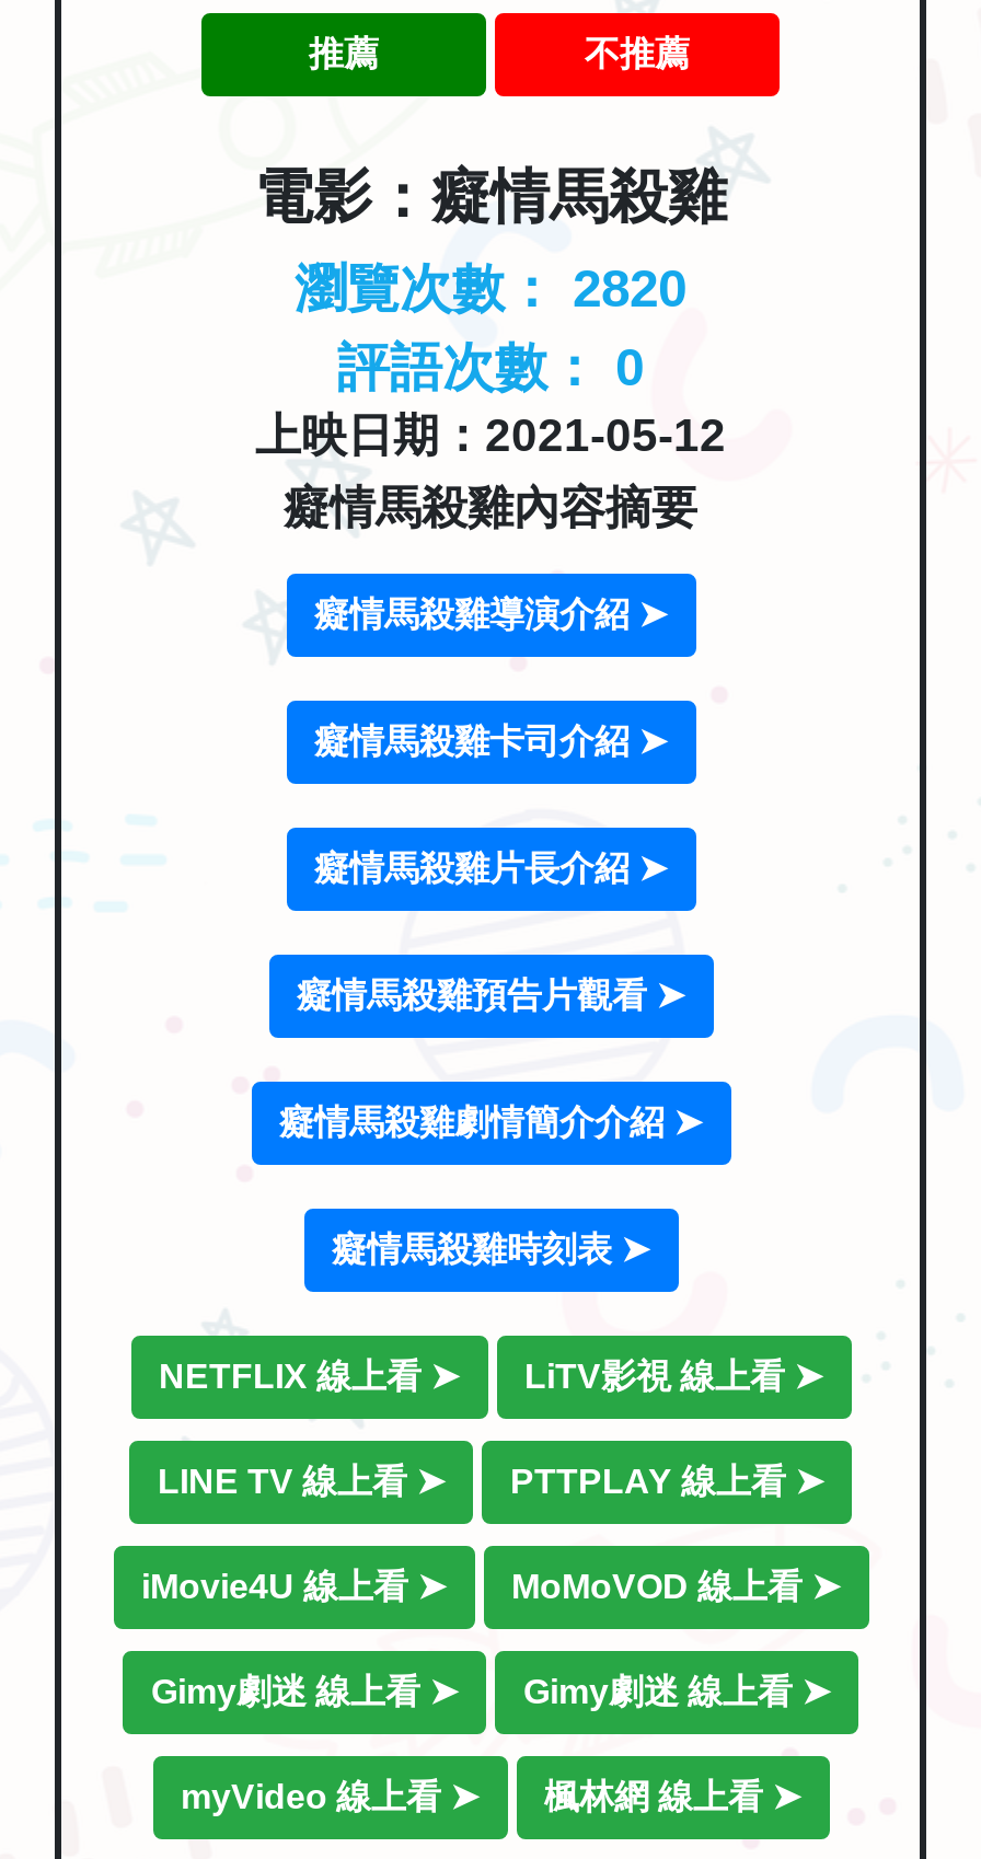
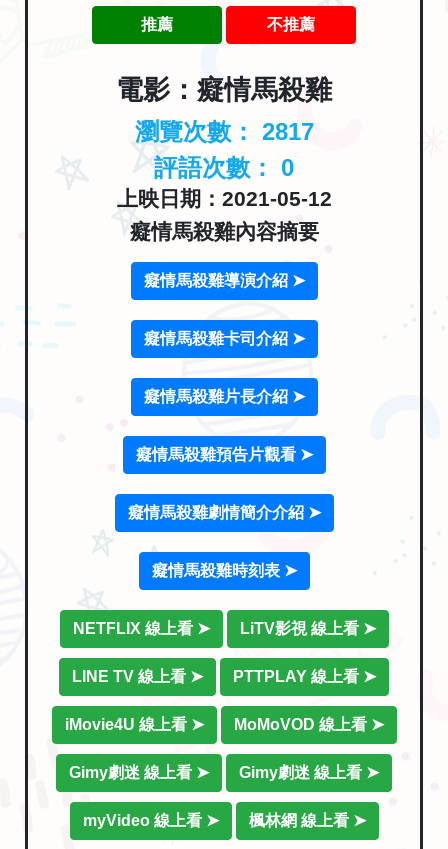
- 瀏覽次數：2820
+ 瀏覽次數：2817
